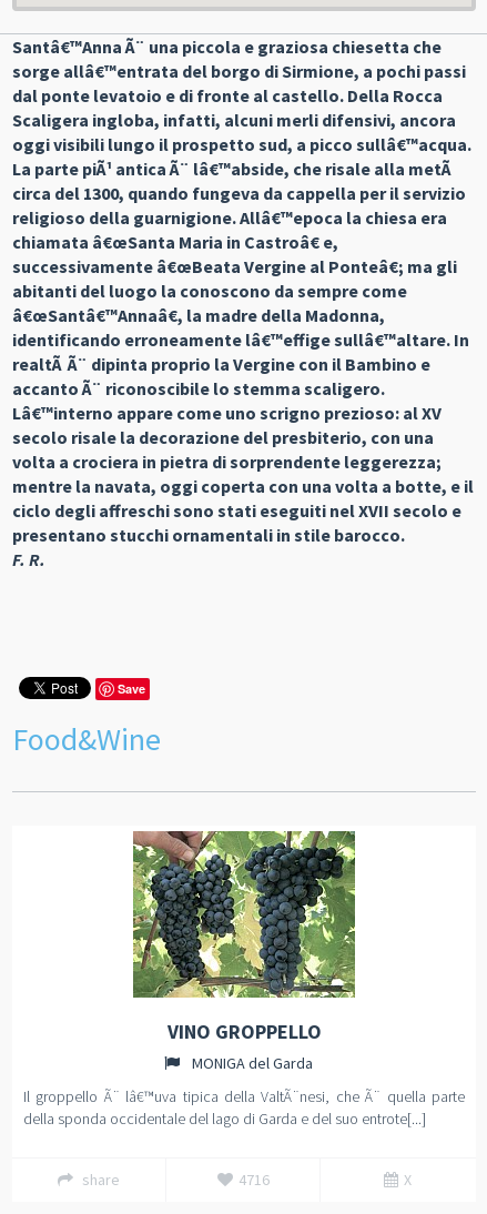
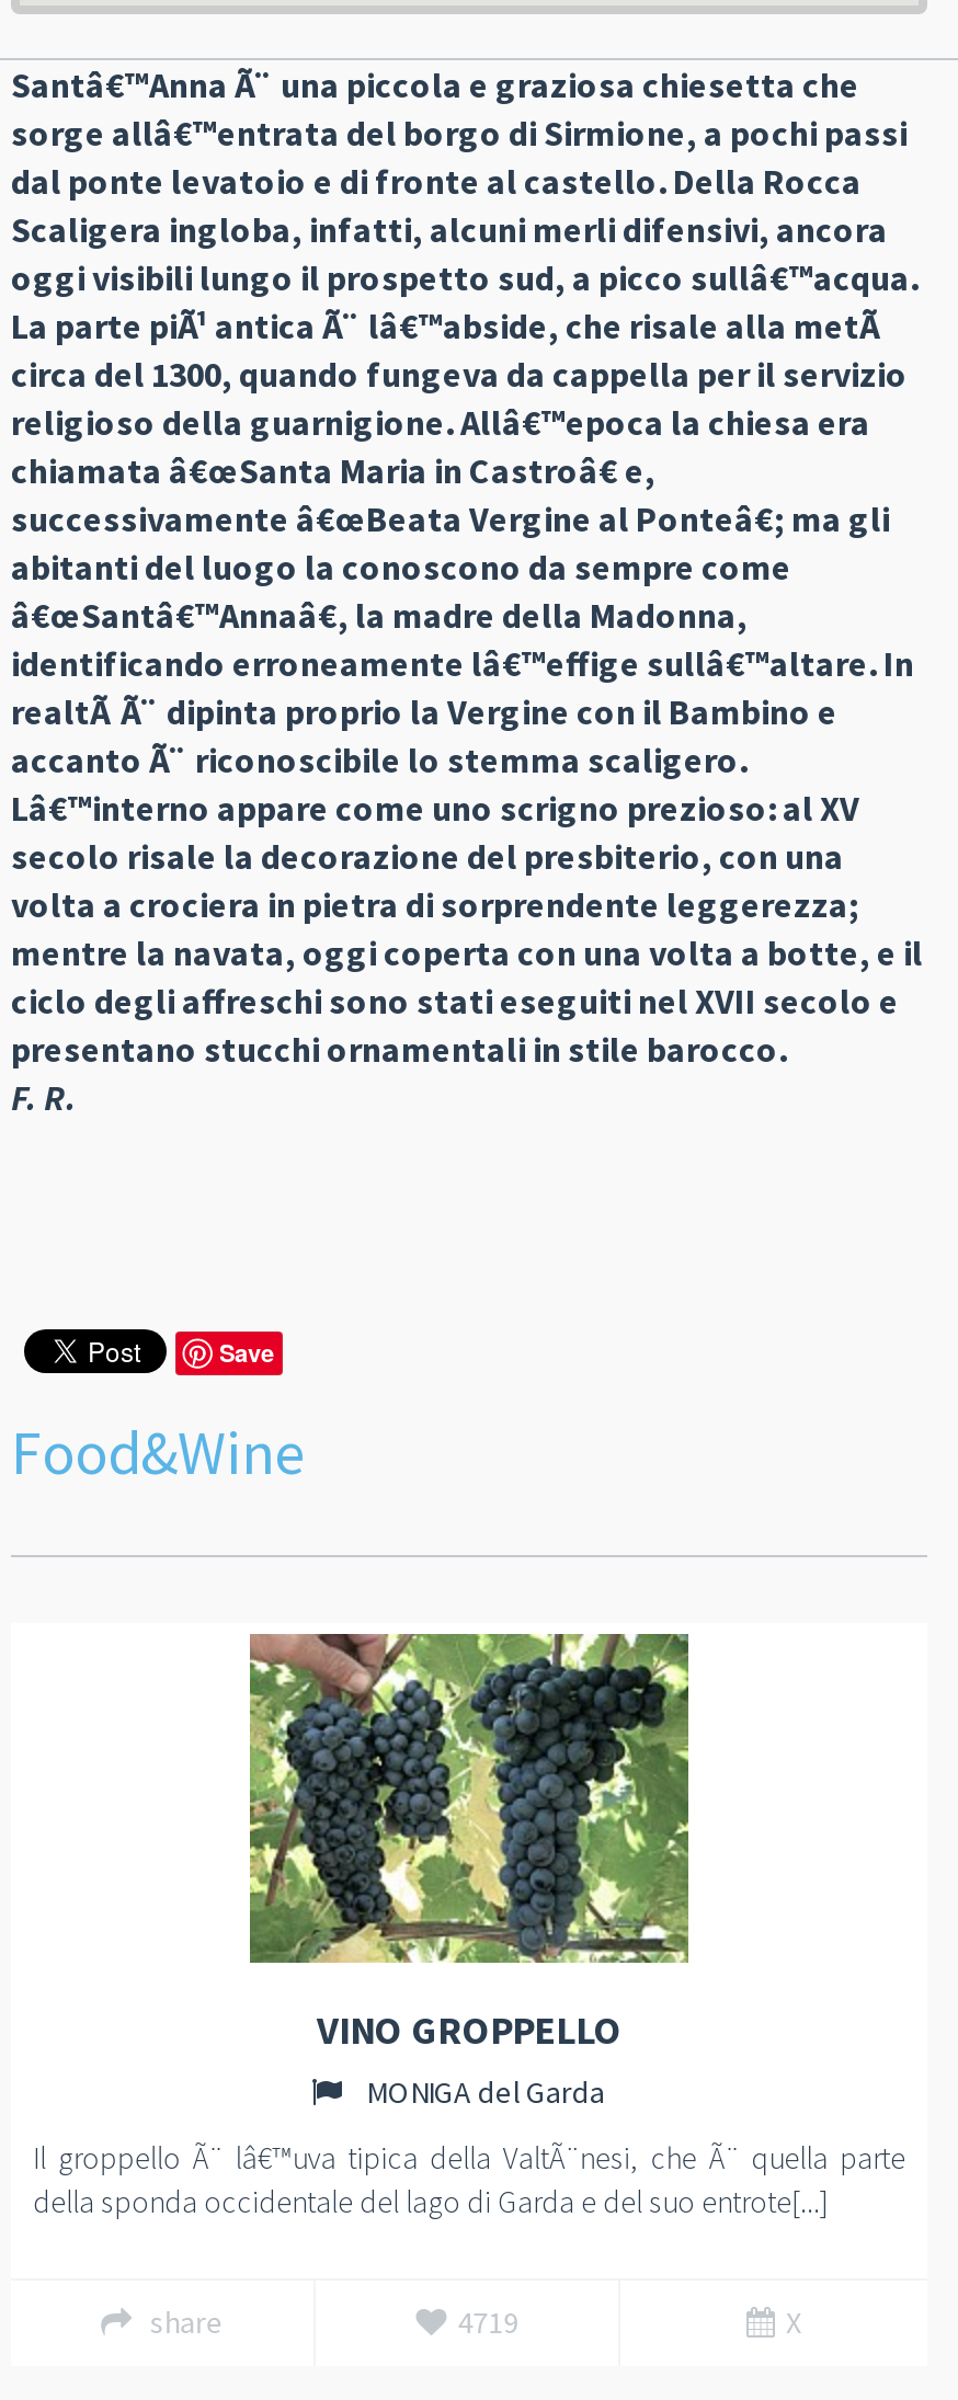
- 4716
+ 4719
